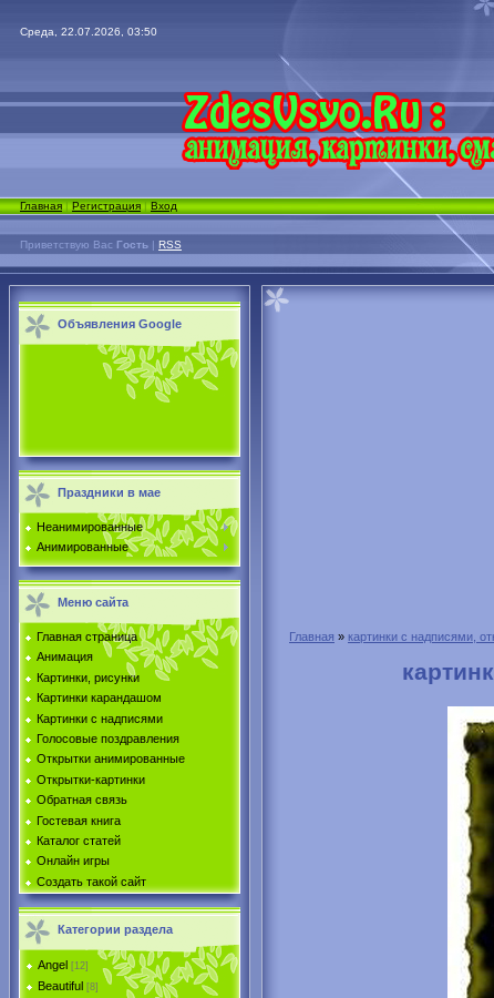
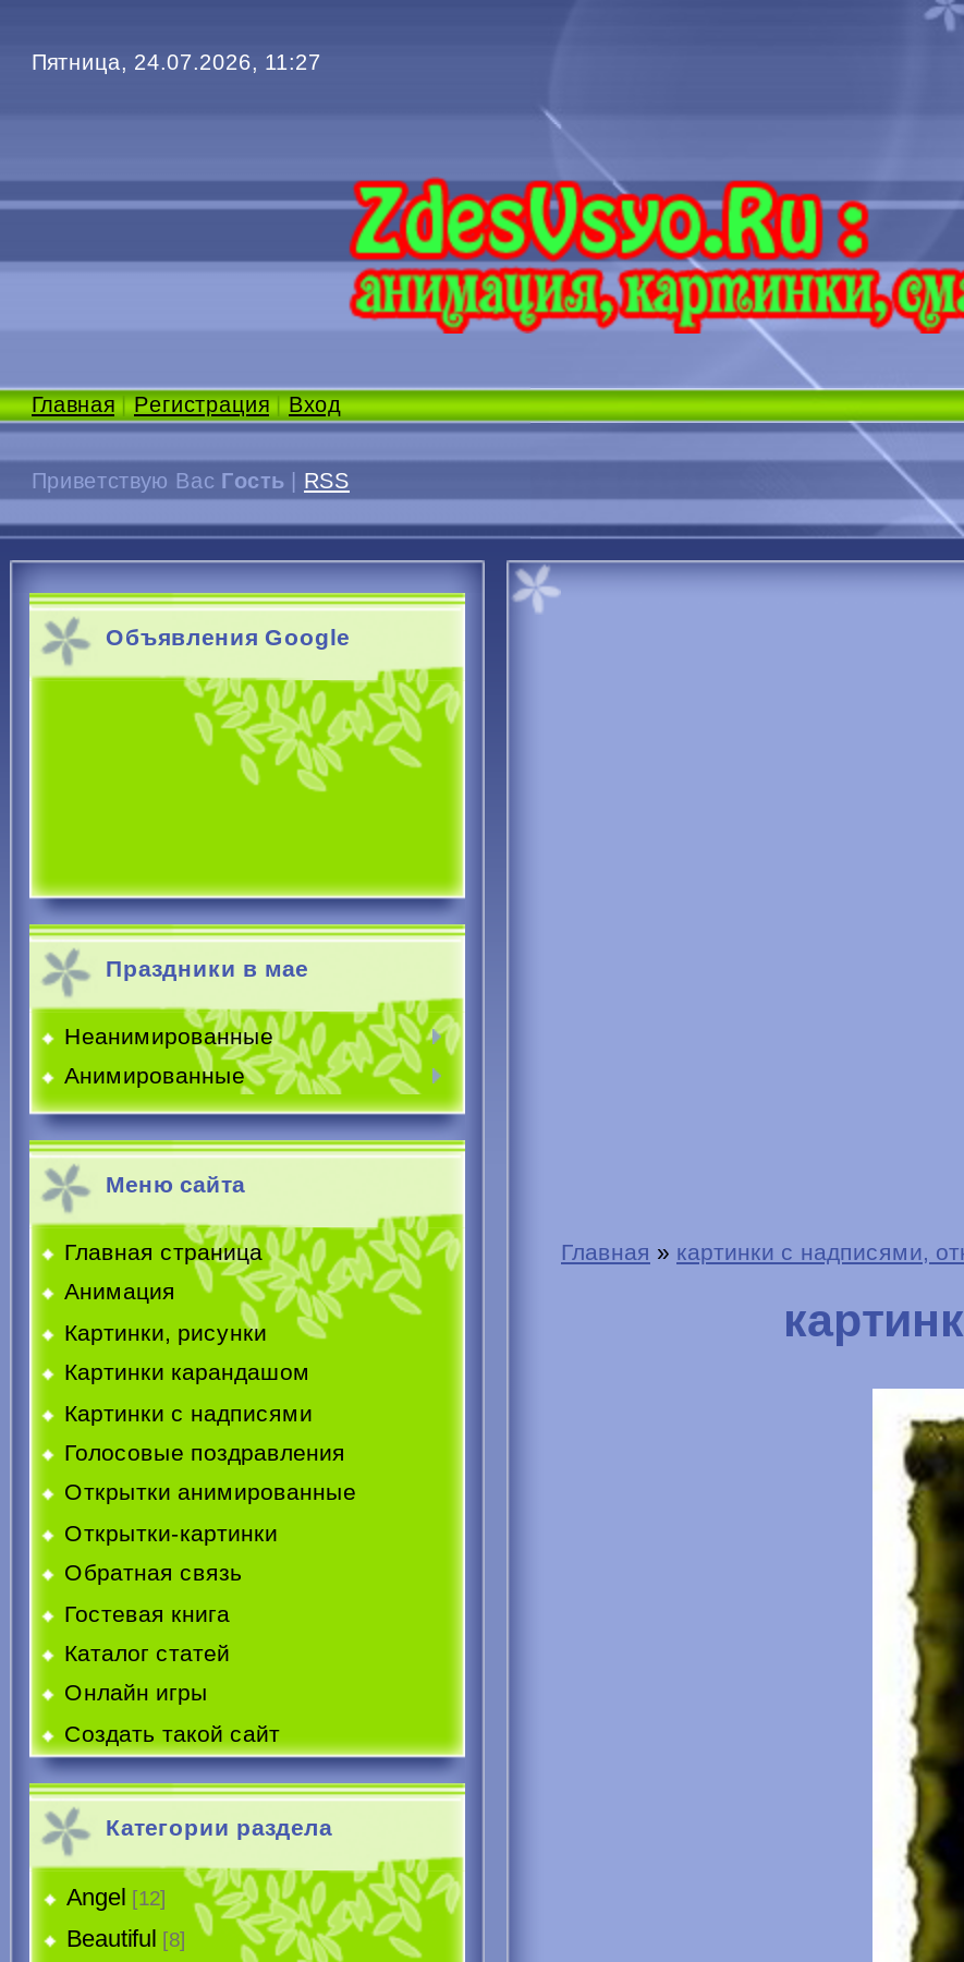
- Среда, 22.07.2026, 03:50
+ Пятница, 24.07.2026, 11:27
